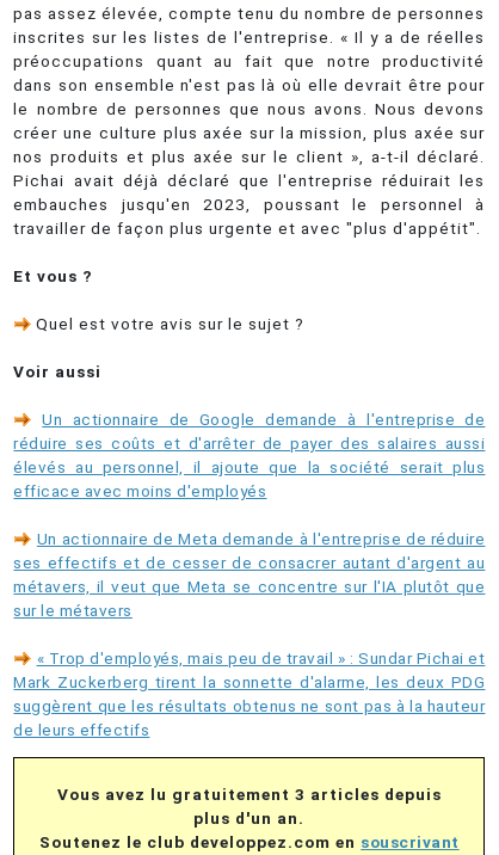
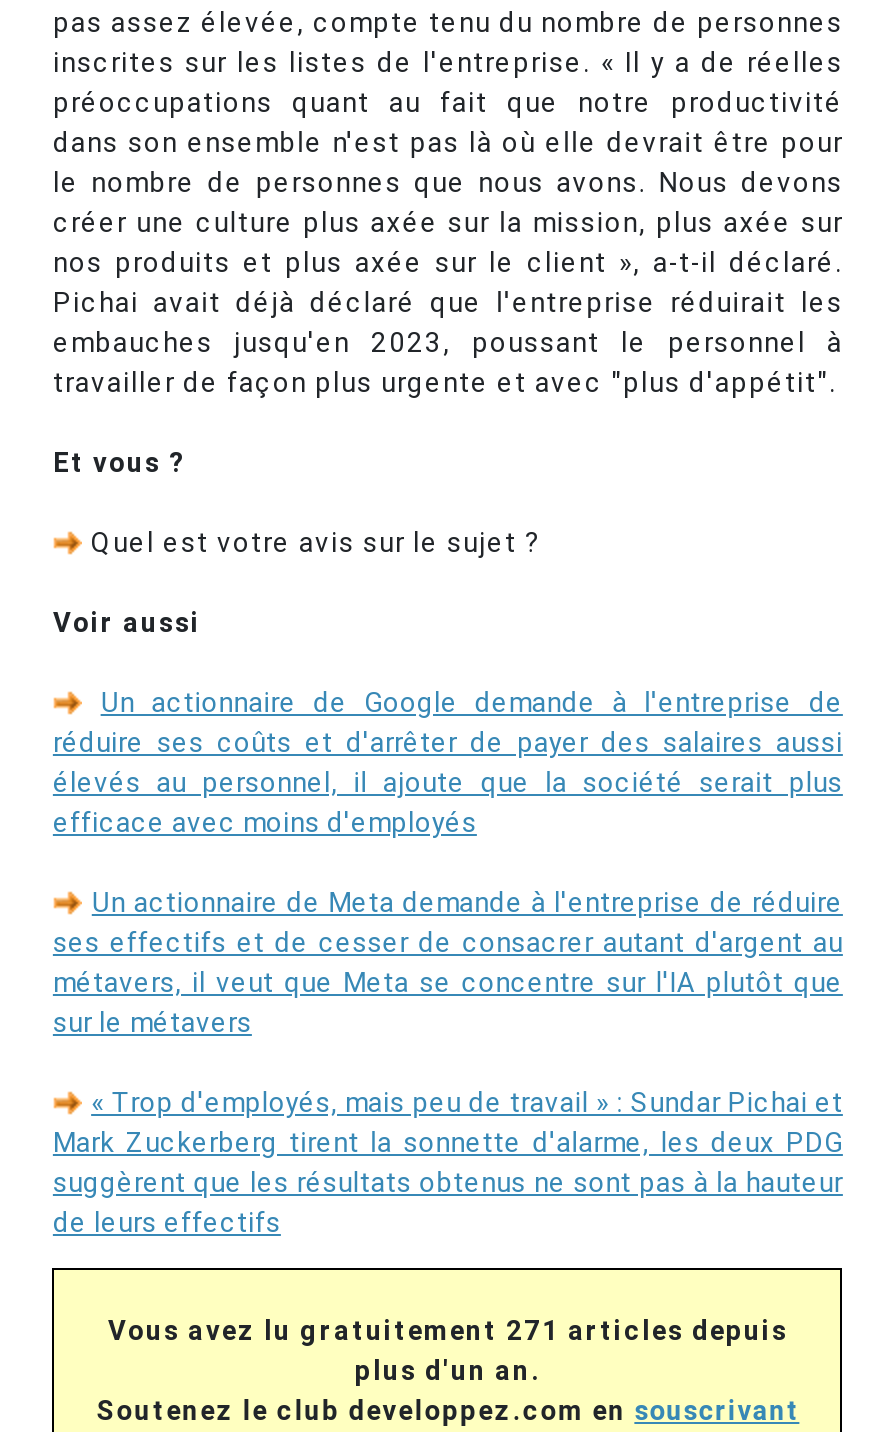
- Vous avez lu gratuitement 3 articles depuis
+ Vous avez lu gratuitement 271 articles depuis
